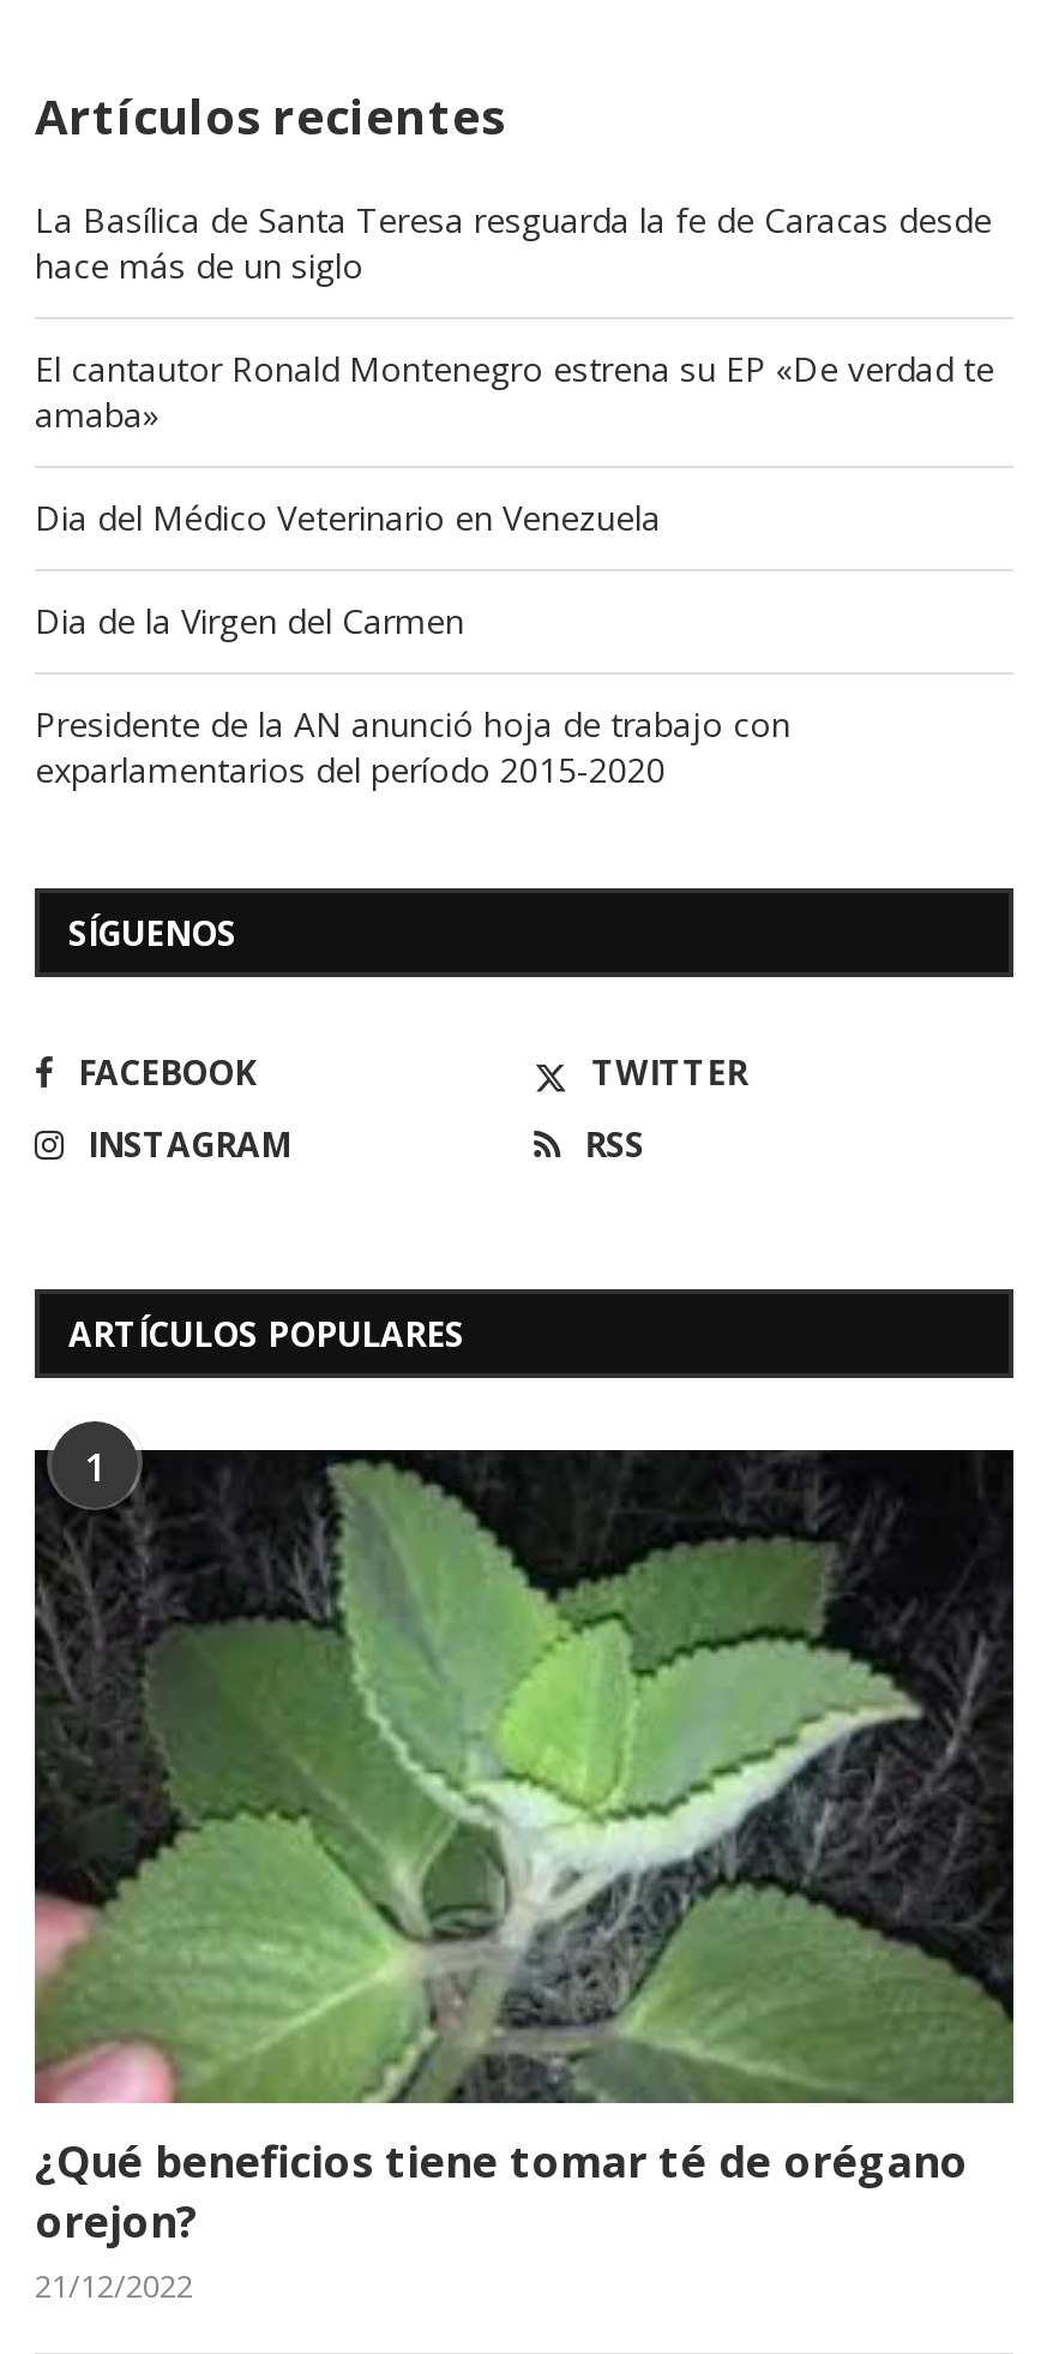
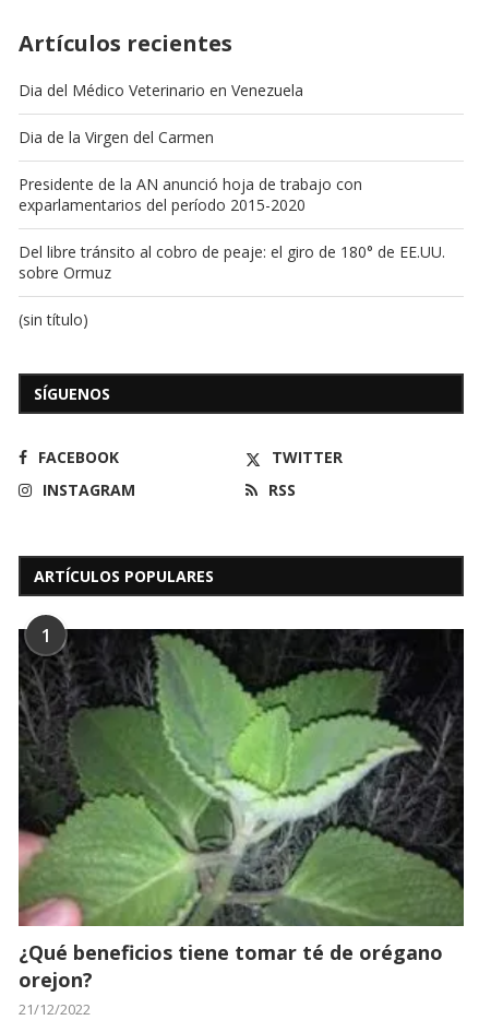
- La Basílica de Santa Teresa resguarda la fe de Caracas desde
- hace más de un siglo
- El cantautor Ronald Montenegro estrena su EP «De verdad te
- amaba»

moved up: Dia del Médico Veterinario en Venezuela | Dia de la Virgen del Carmen | Presidente de la AN anunció hoja de trabajo con | exparlamentarios del período 2015-2020

+ Del libre tránsito al cobro de peaje: el giro de 180° de EE.UU.
+ sobre Ormuz
+ (sin título)
